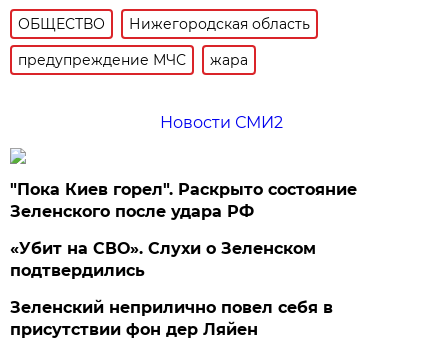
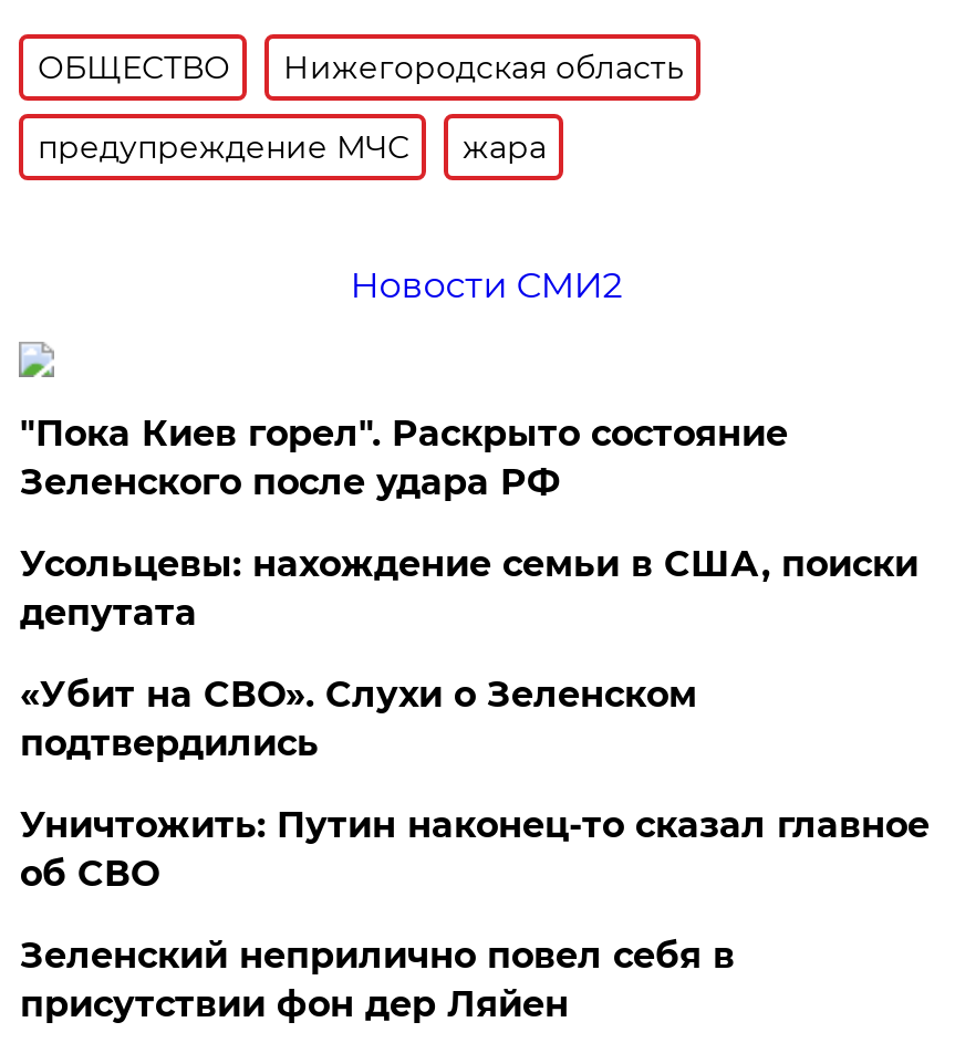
+ Усольцевы: нахождение семьи в США, поиски
+ депутата

+ Уничтожить: Путин наконец-то сказал главное
+ об СВО
